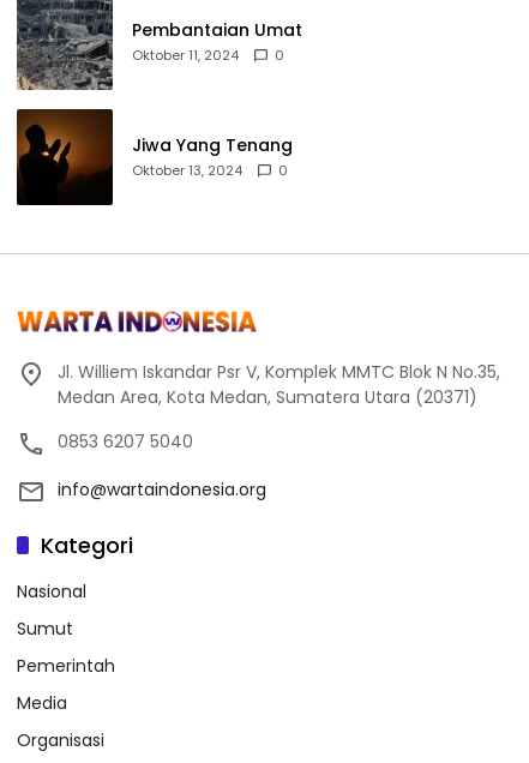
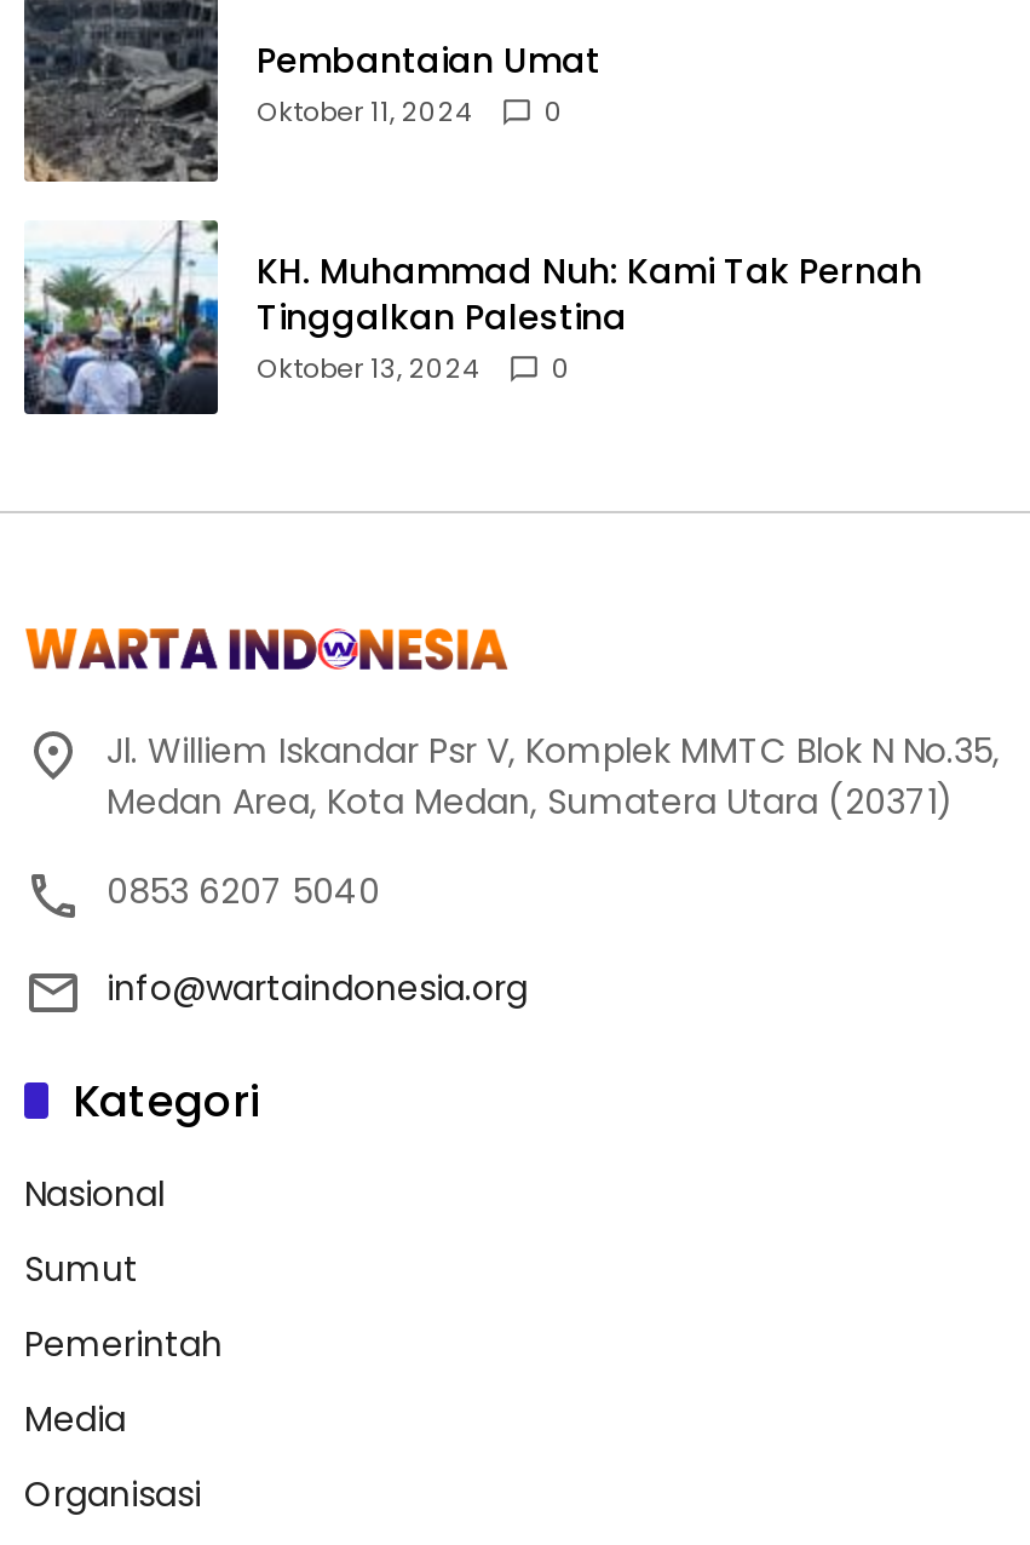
- [image]
- Jiwa Yang Tenang
+ [image]
+ KH. Muhammad Nuh: Kami Tak Pernah
+ Tinggalkan Palestina
